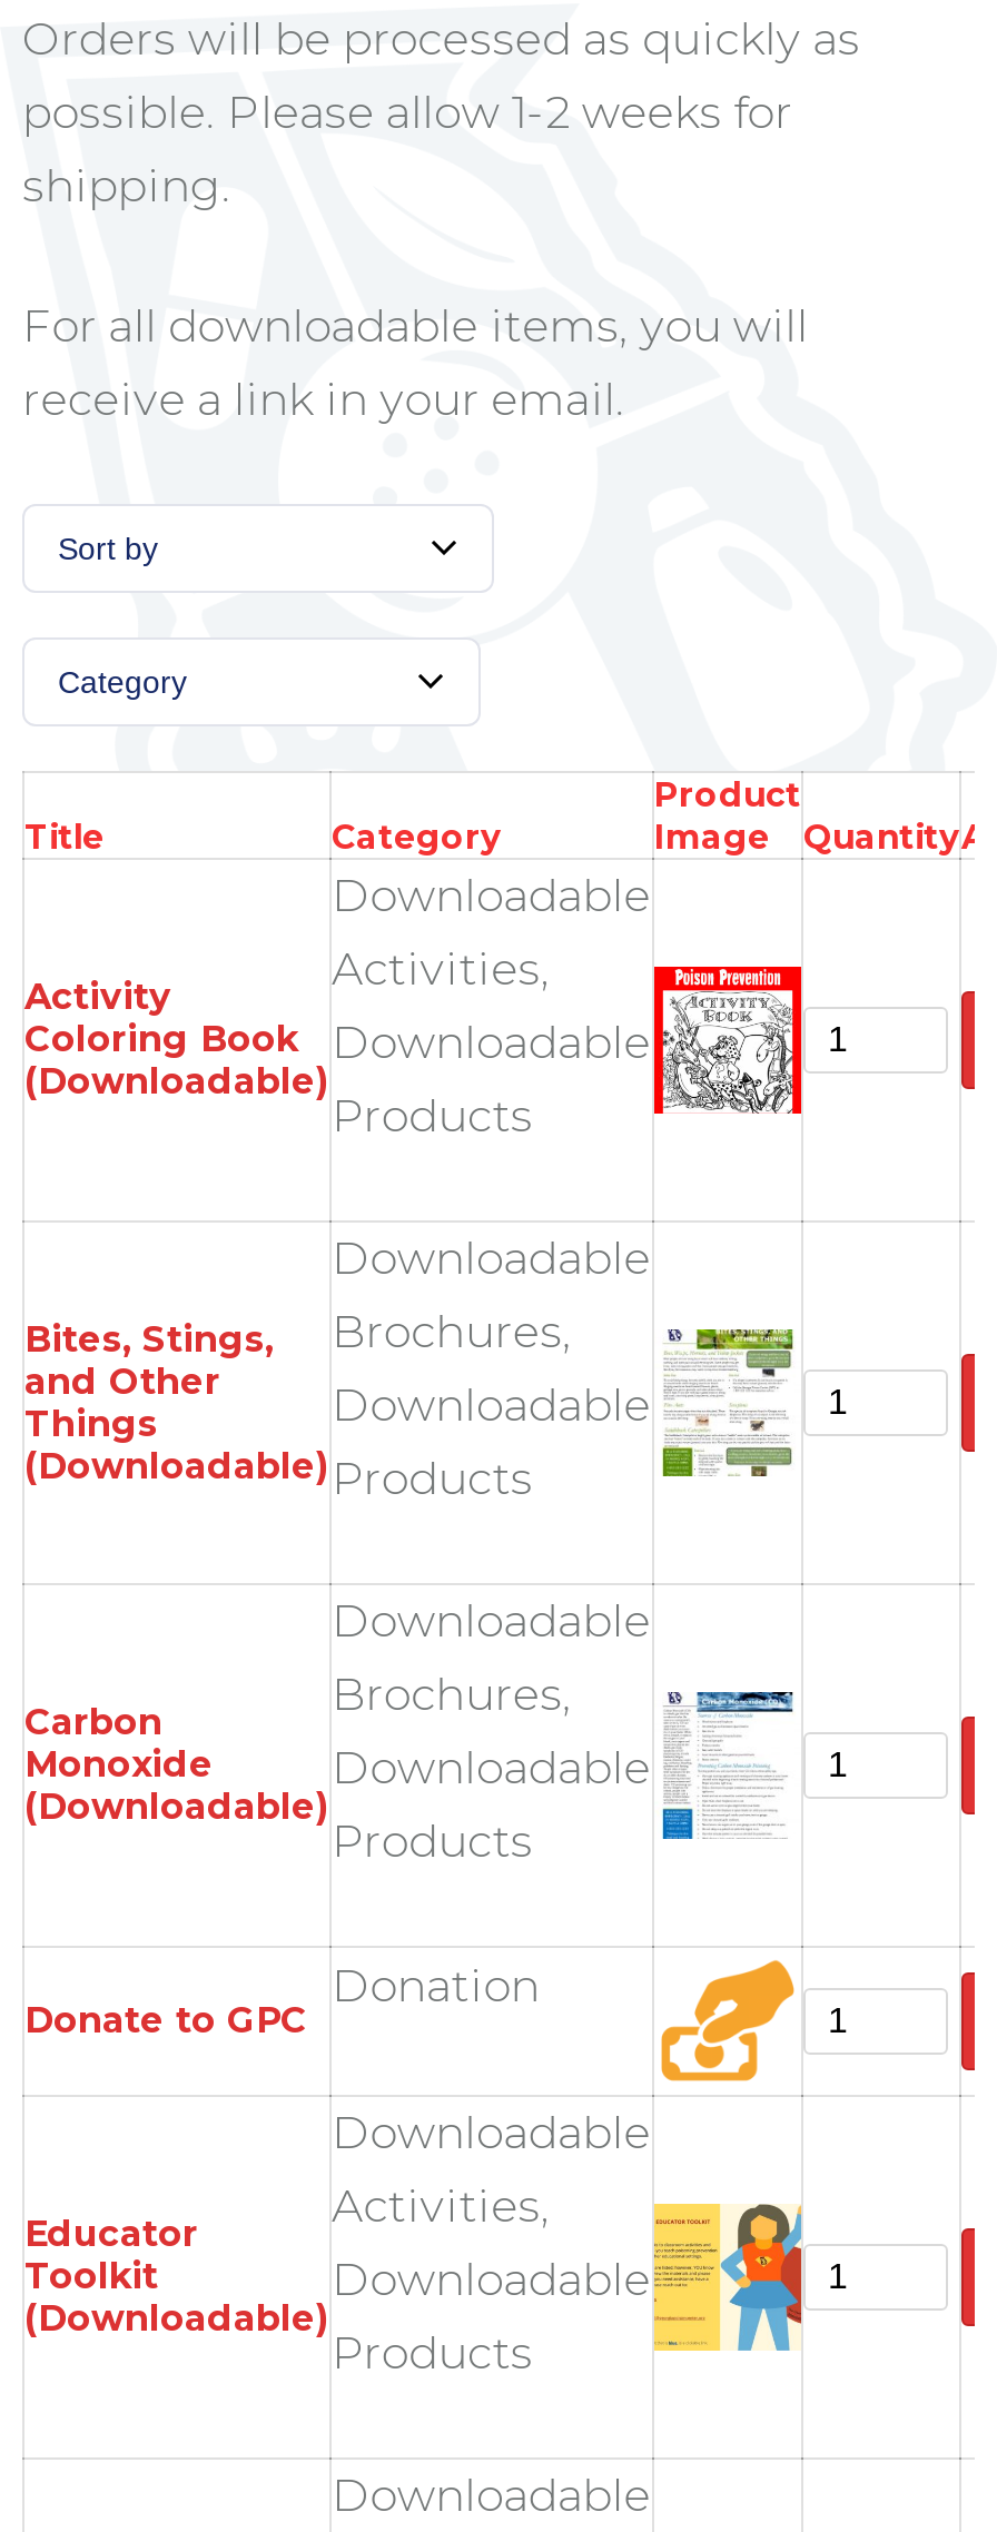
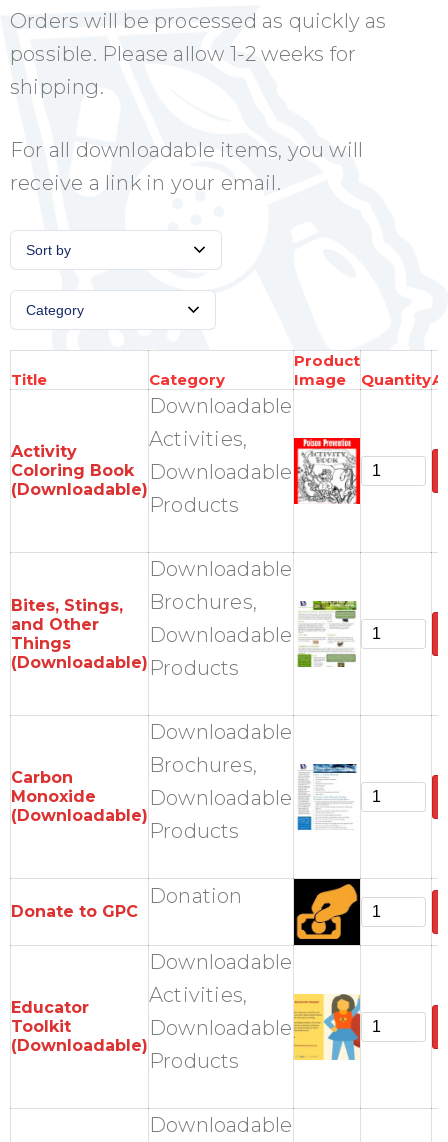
- [image]
+ [image]
